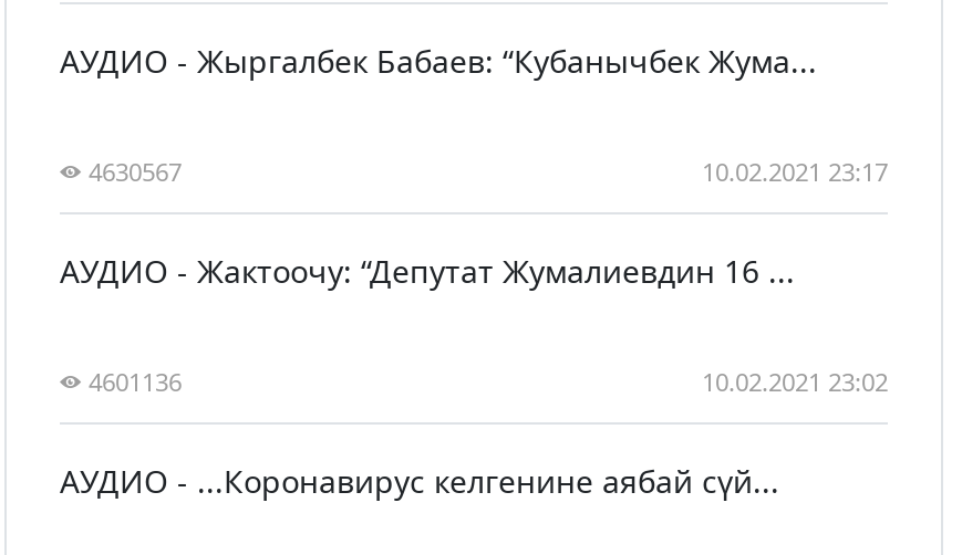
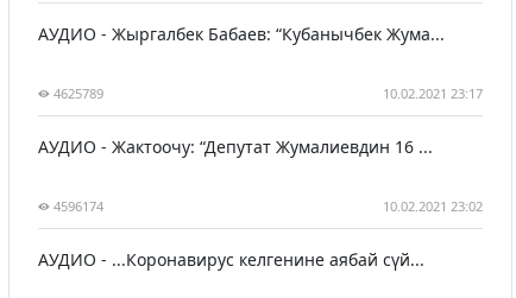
- 4630567
+ 4625789

- 4601136
+ 4596174
